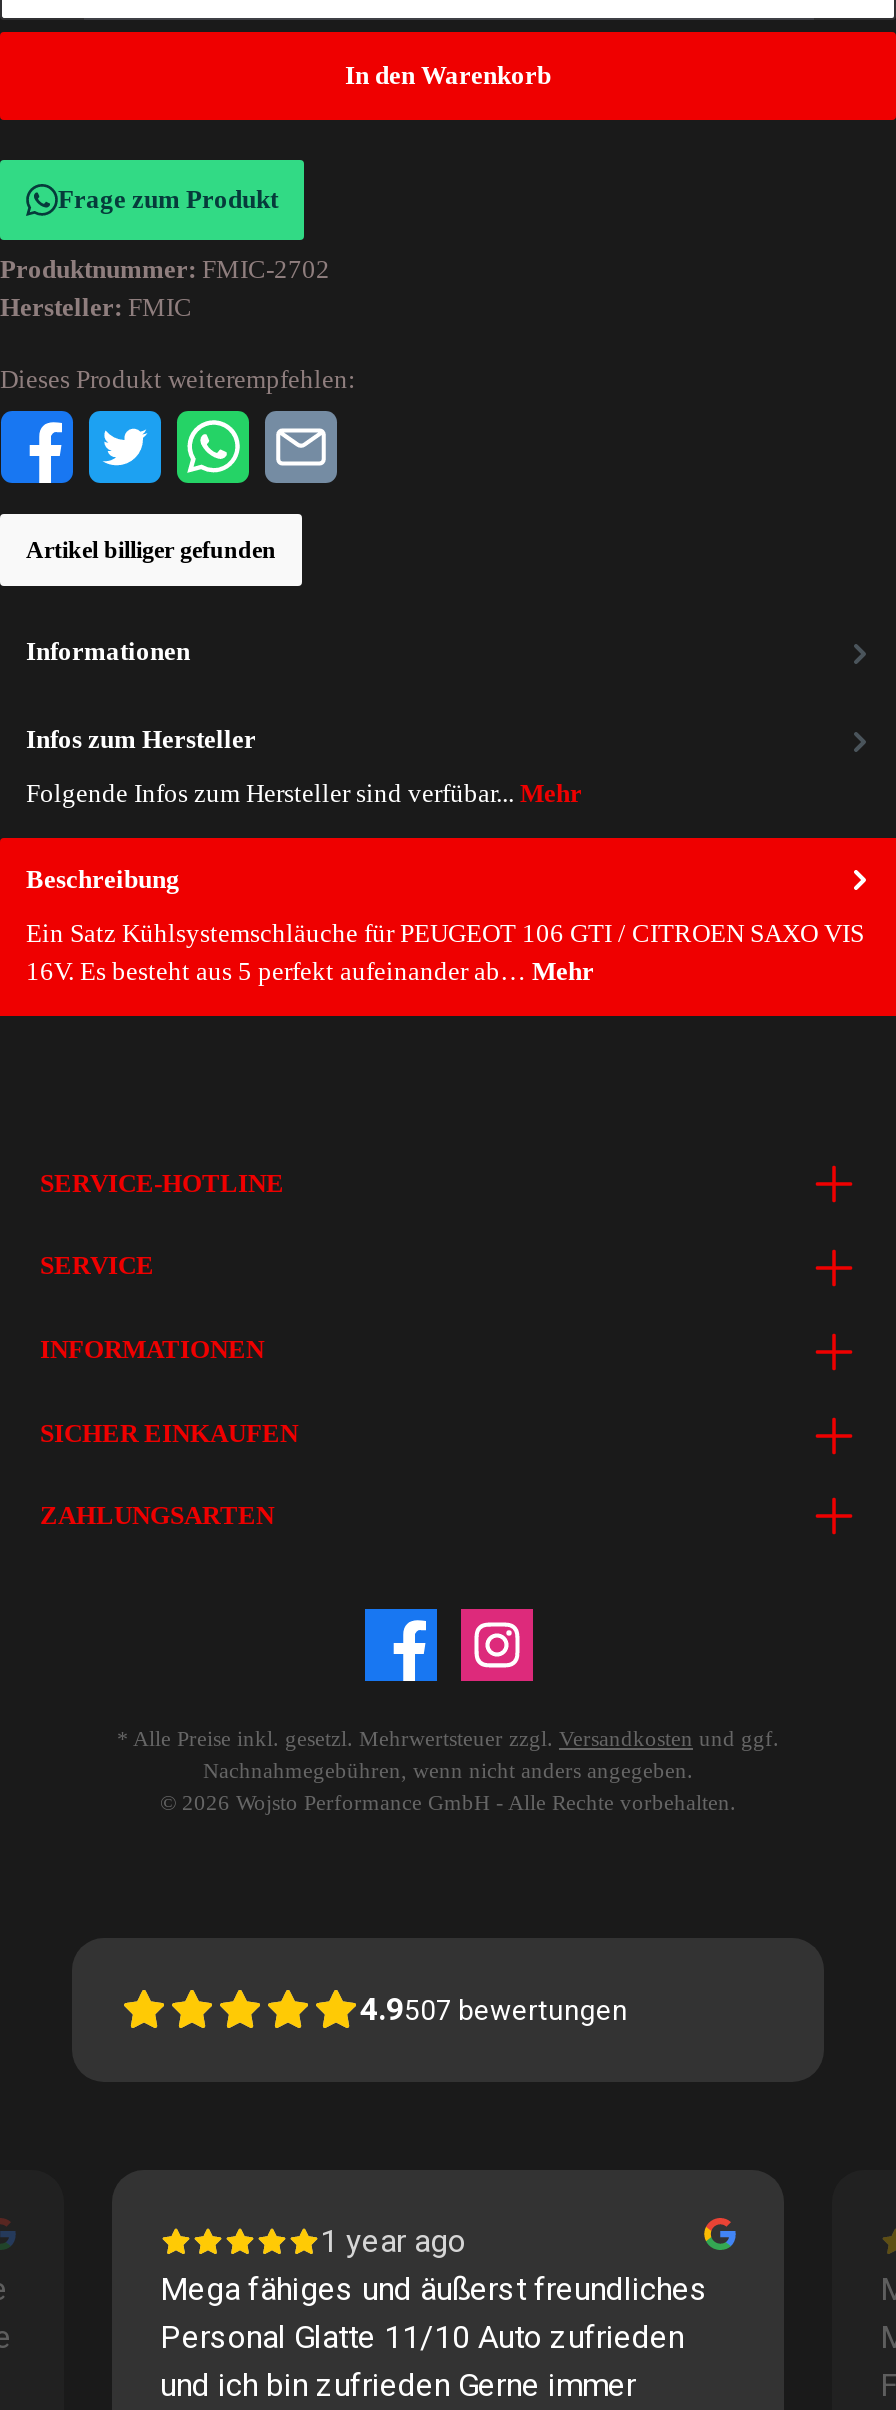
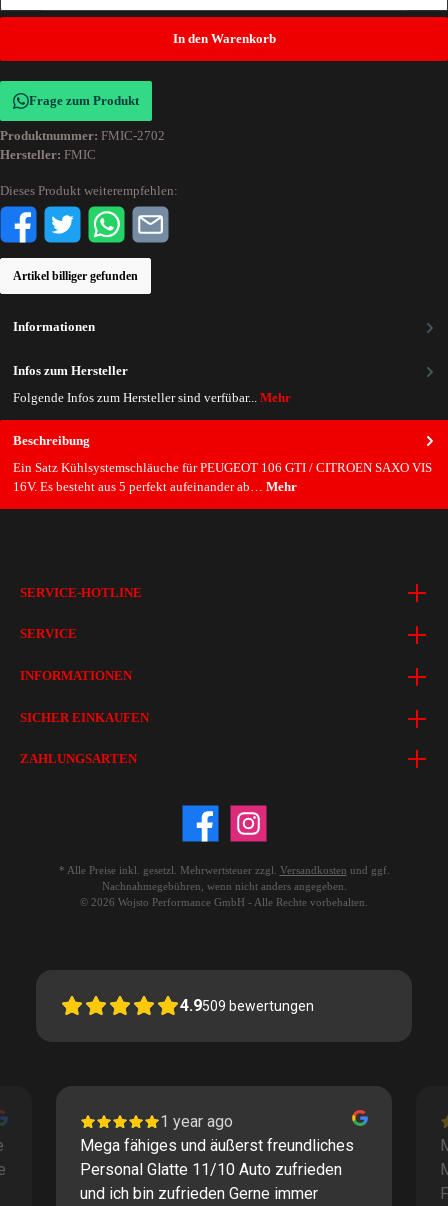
- 4.9507 bewertungen
+ 4.9509 bewertungen
